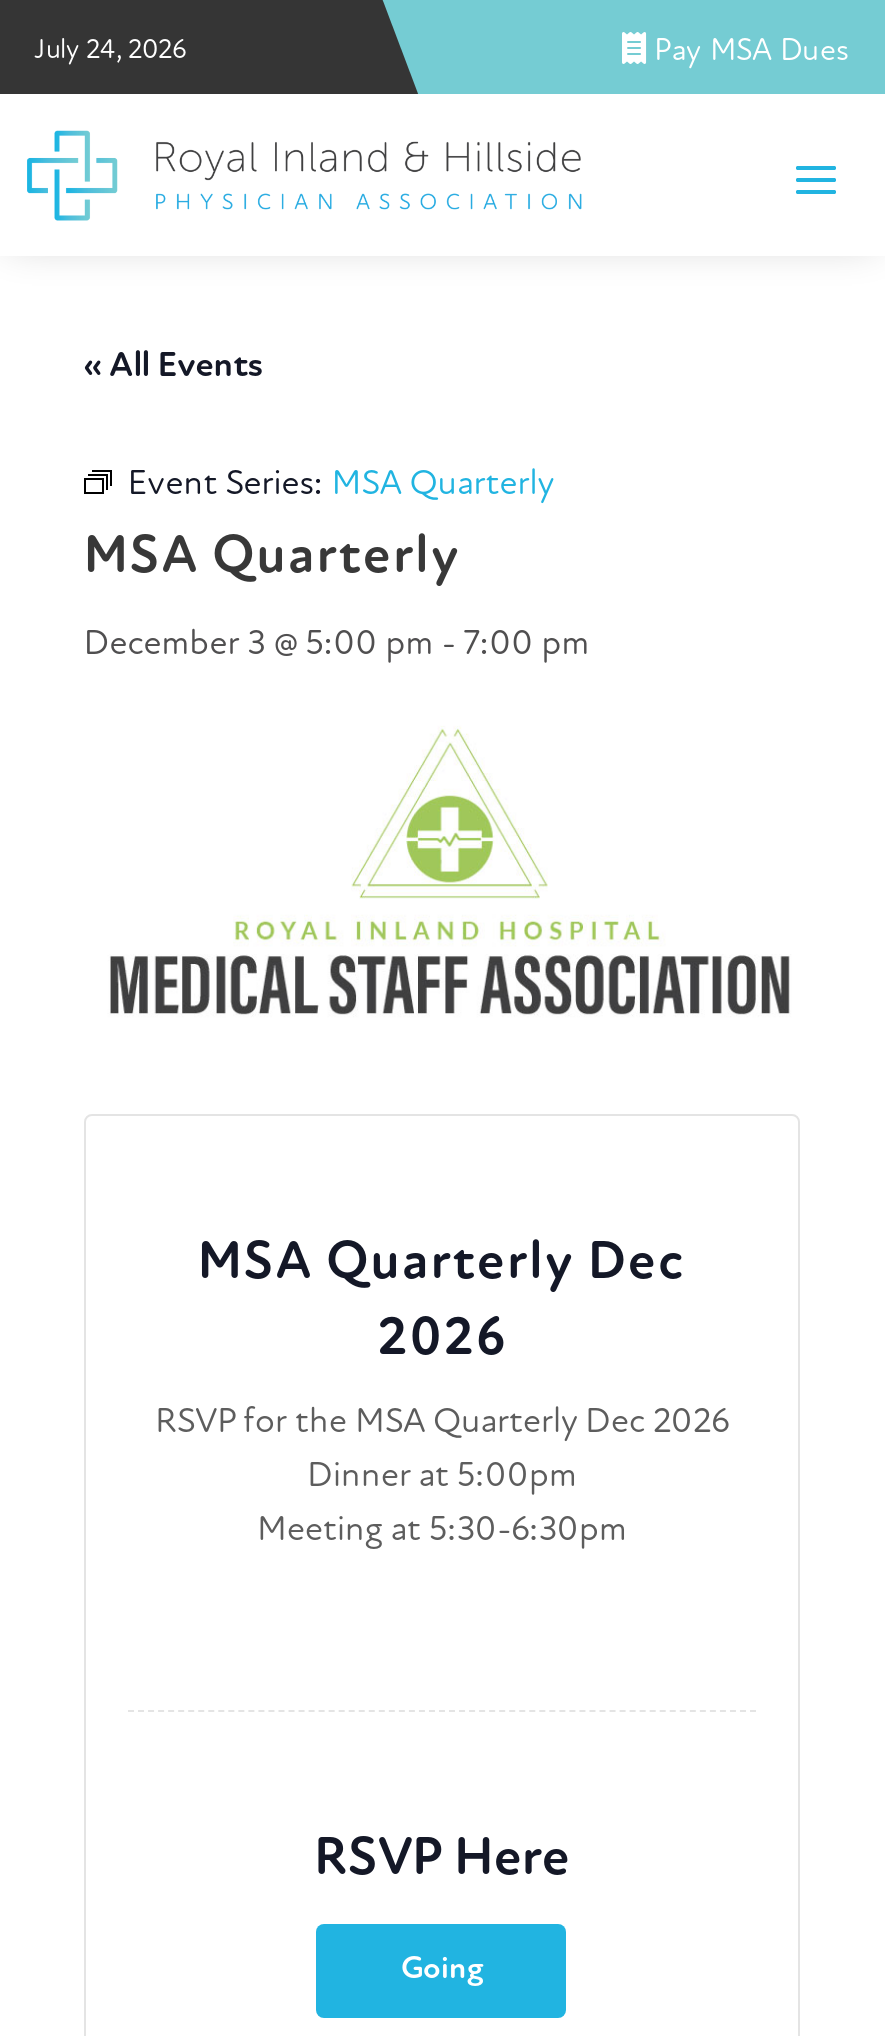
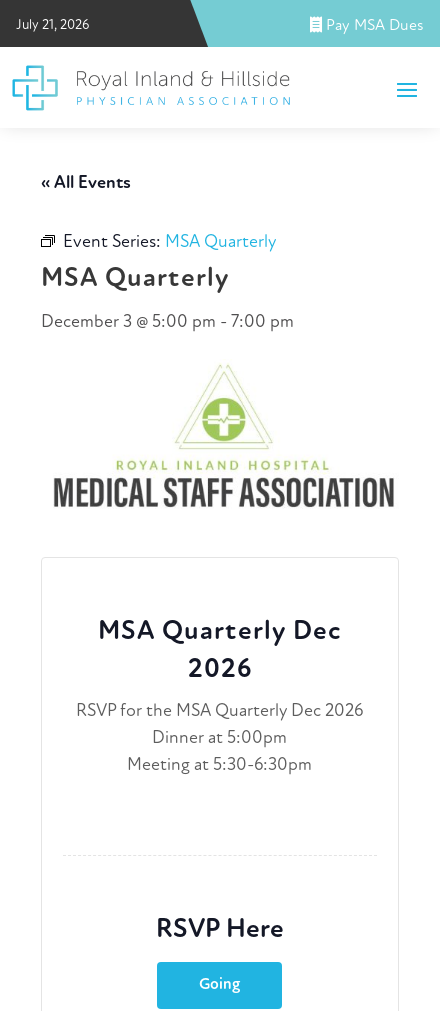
- July 24, 2026
+ July 21, 2026
